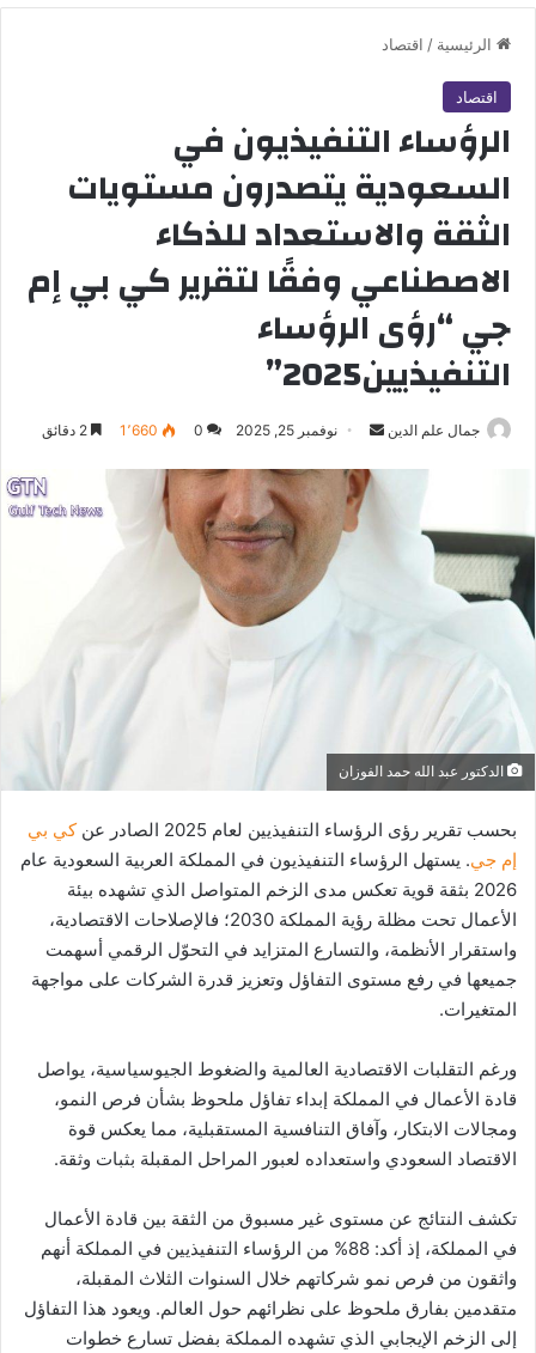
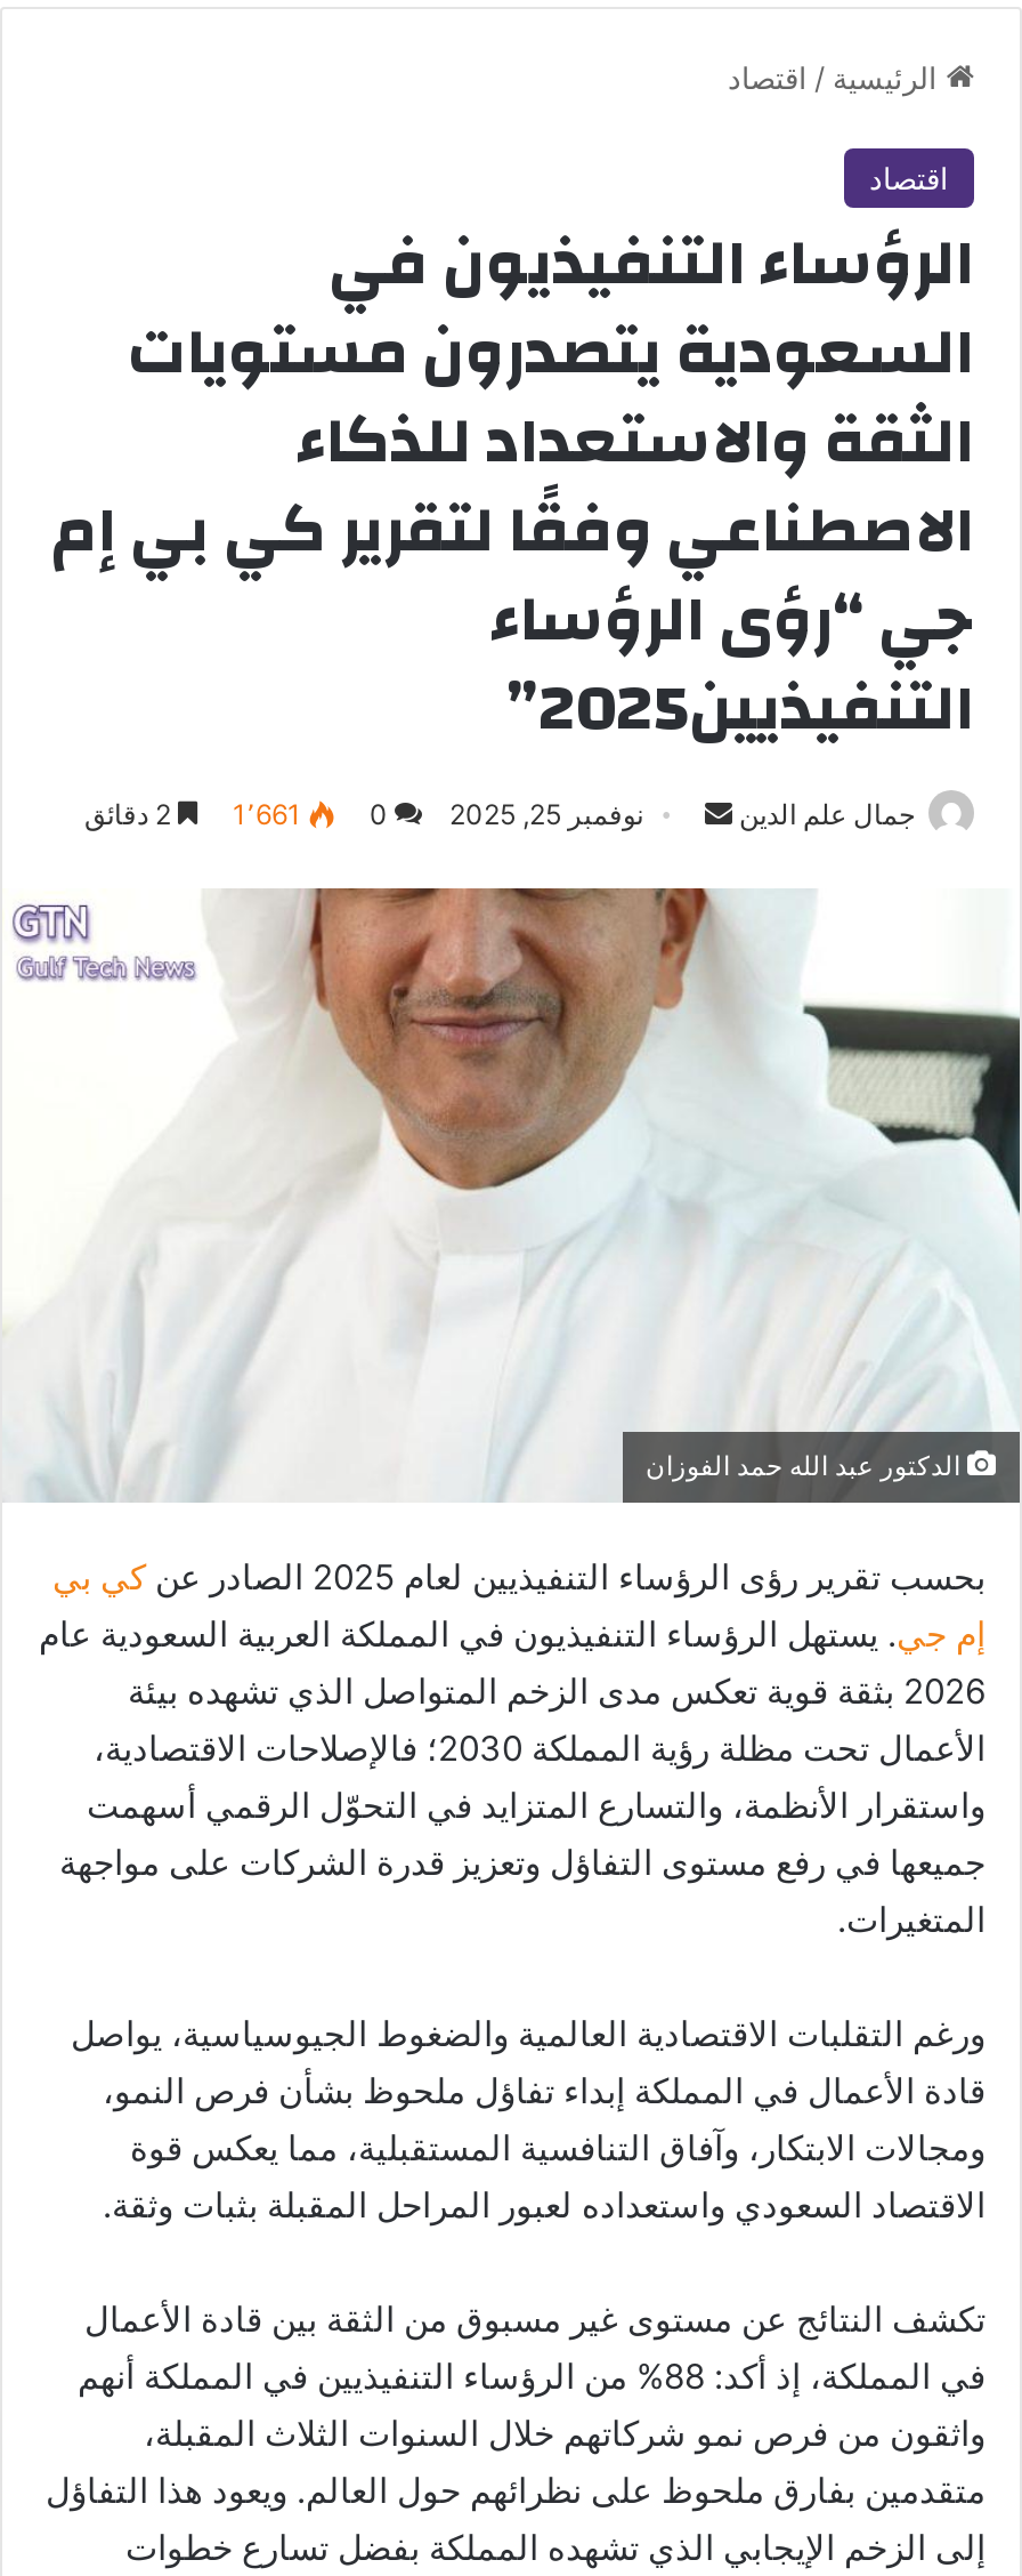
- 1٬660
+ 1٬661
